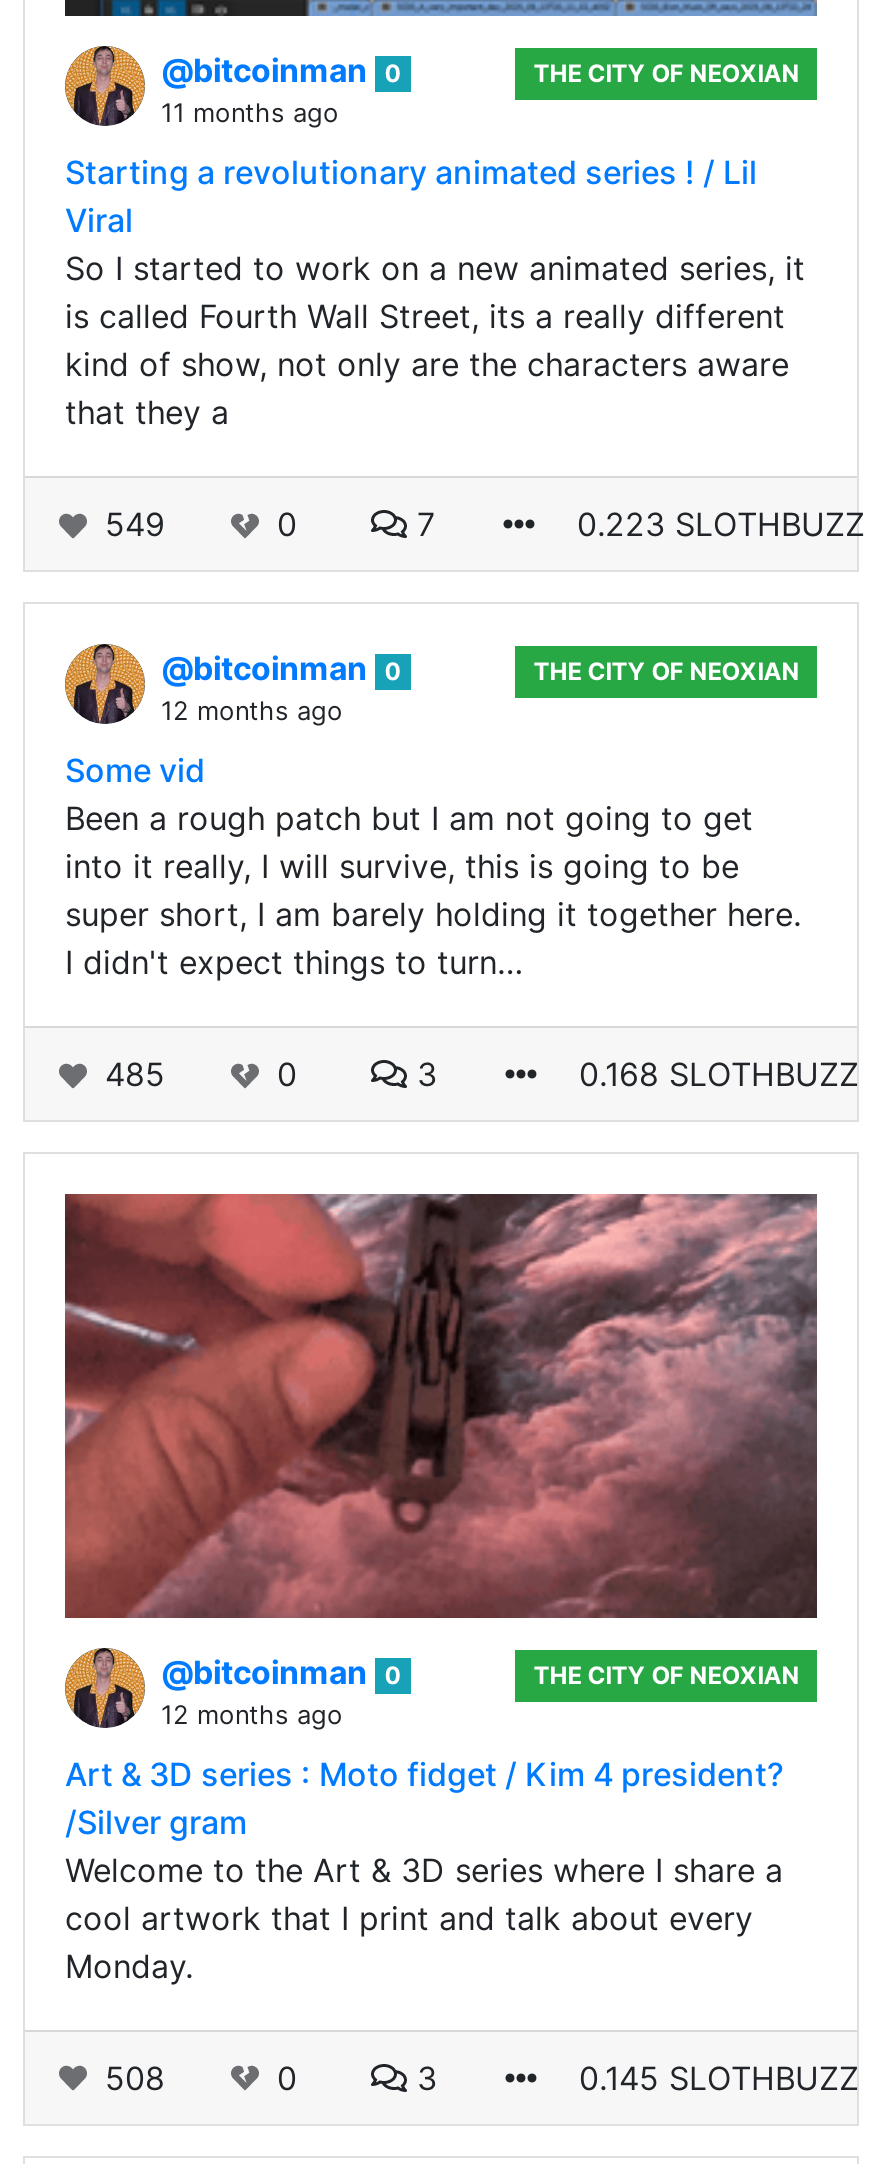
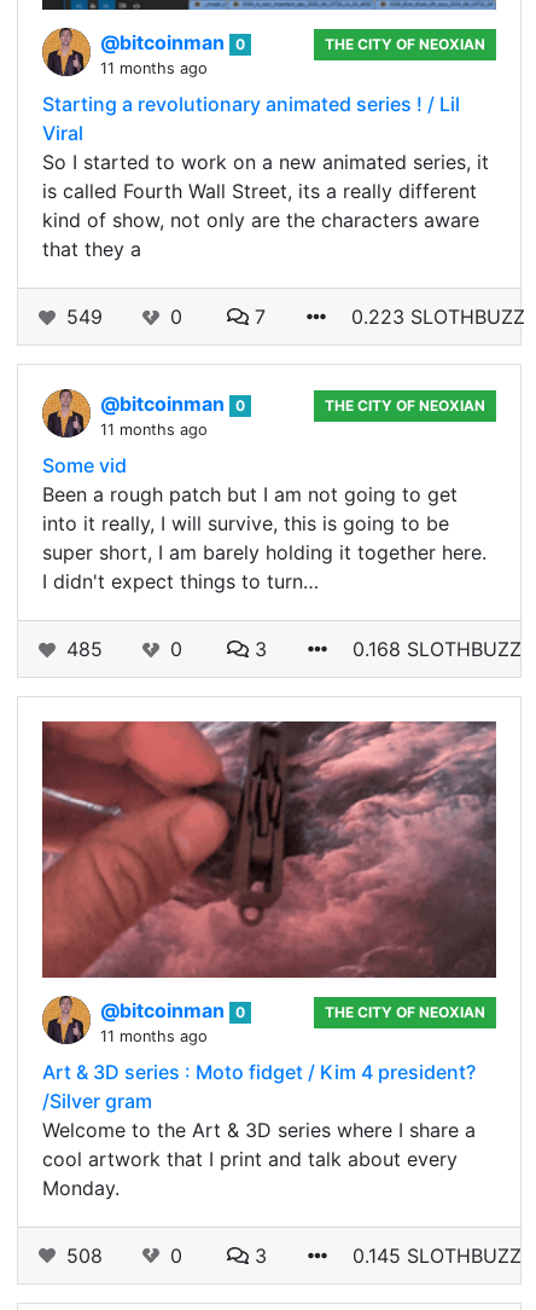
- 12 months ago
+ 11 months ago

- 12 months ago
+ 11 months ago
